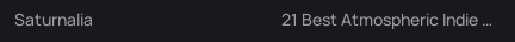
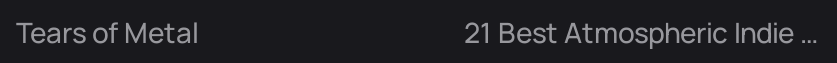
- Saturnalia
+ Tears of Metal
